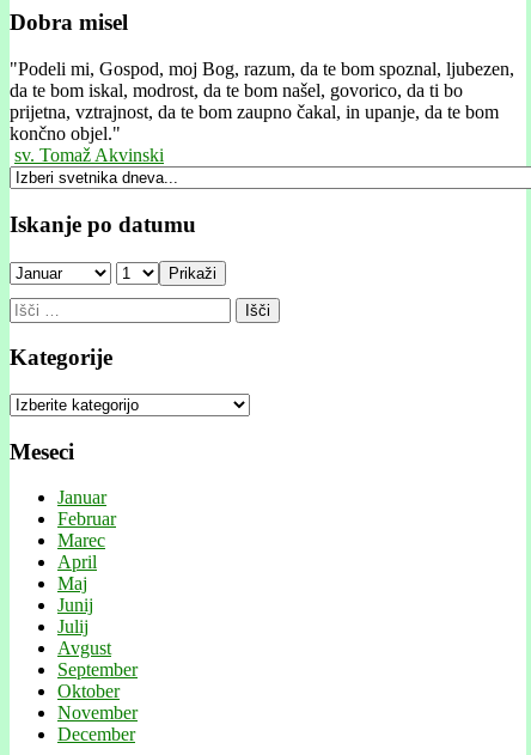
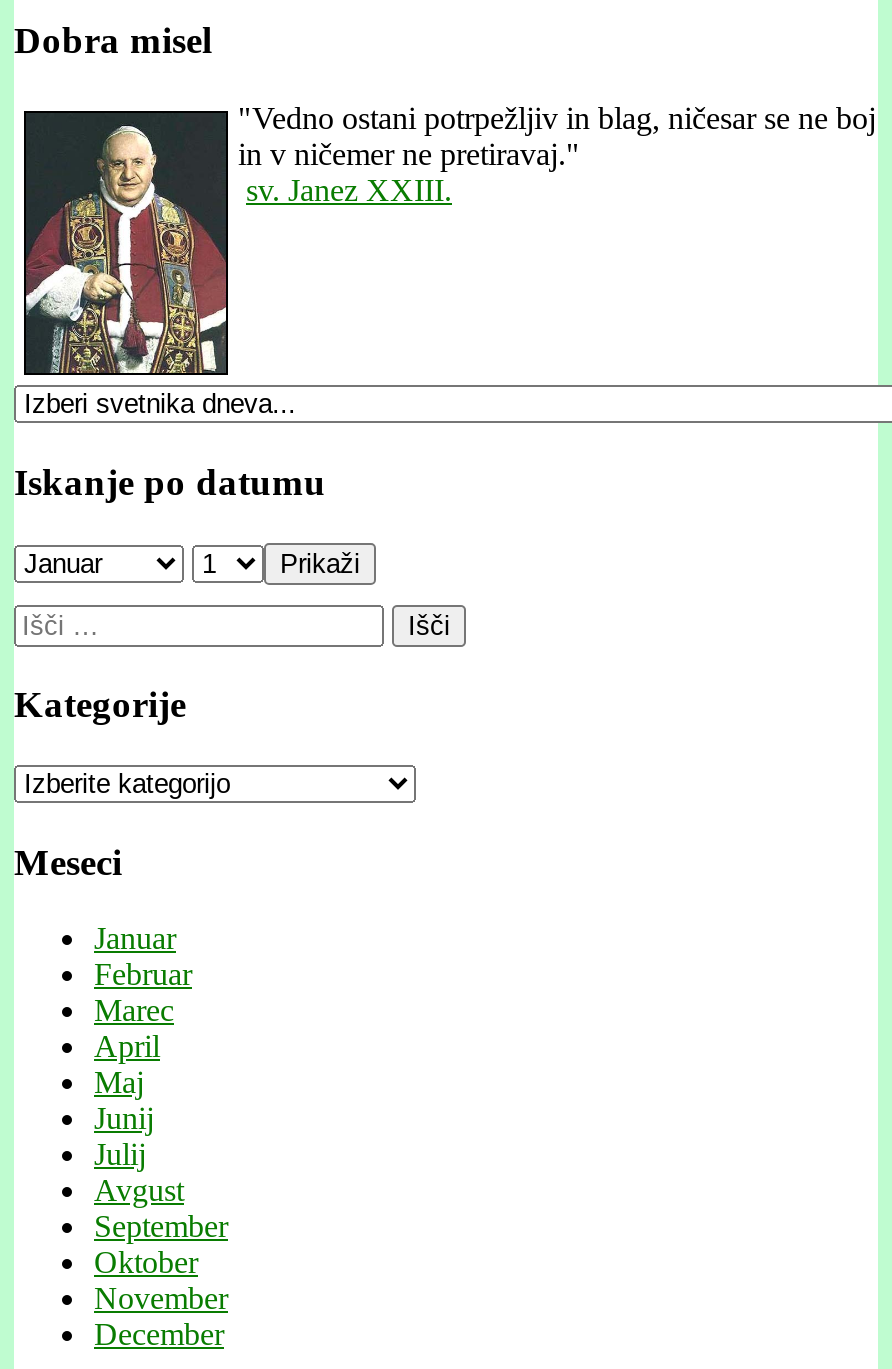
- "Podeli mi, Gospod, moj Bog, razum, da te bom spoznal, ljubezen,
- da te bom iskal, modrost, da te bom našel, govorico, da ti bo
- prijetna, vztrajnost, da te bom zaupno čakal, in upanje, da te bom
- končno objel."
- sv. Tomaž Akvinski
+ "Vedno ostani potrpežljiv in blag, ničesar se ne boj
+ in v ničemer ne pretiravaj."
+ sv. Janez XXIII.
